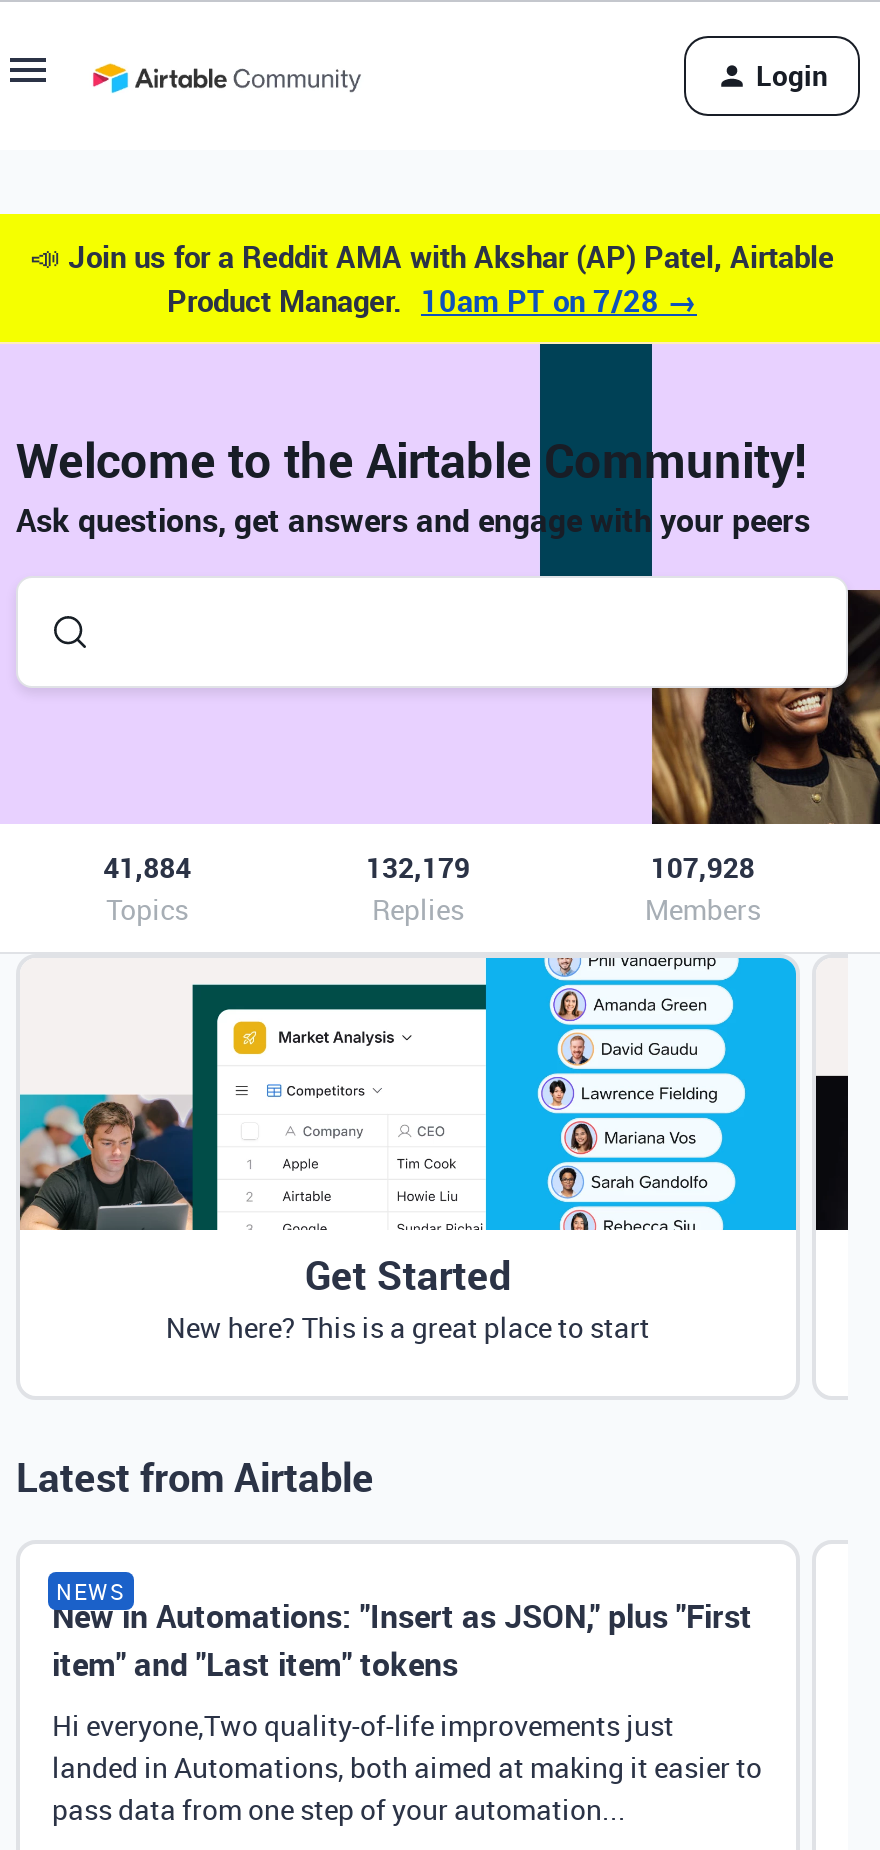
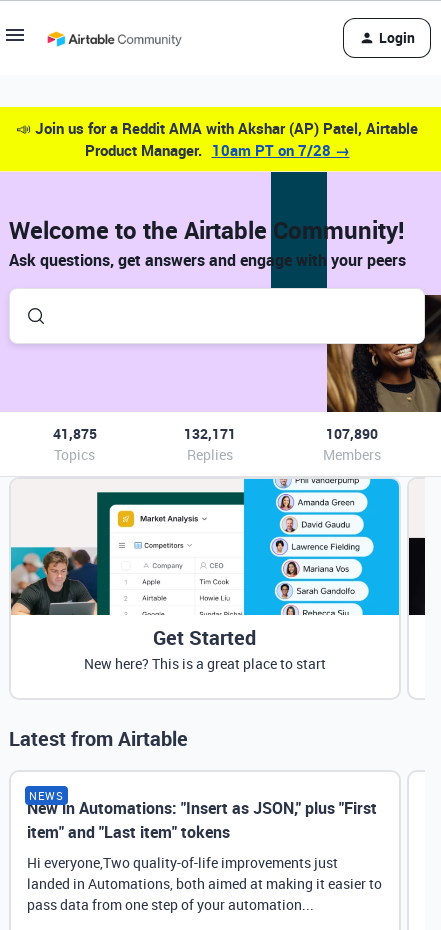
- 41,884
+ 41,875

- 132,179
+ 132,171

- 107,928
+ 107,890
